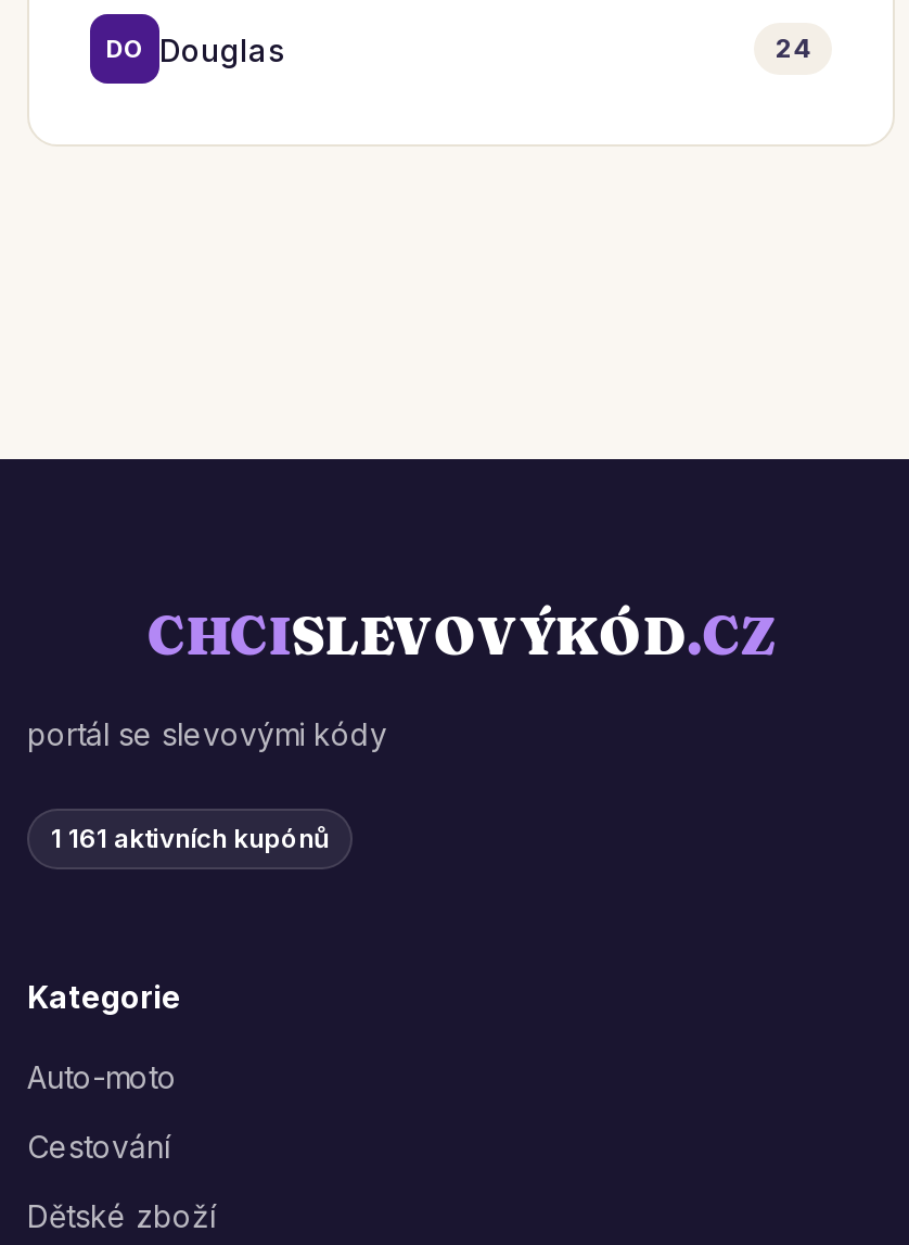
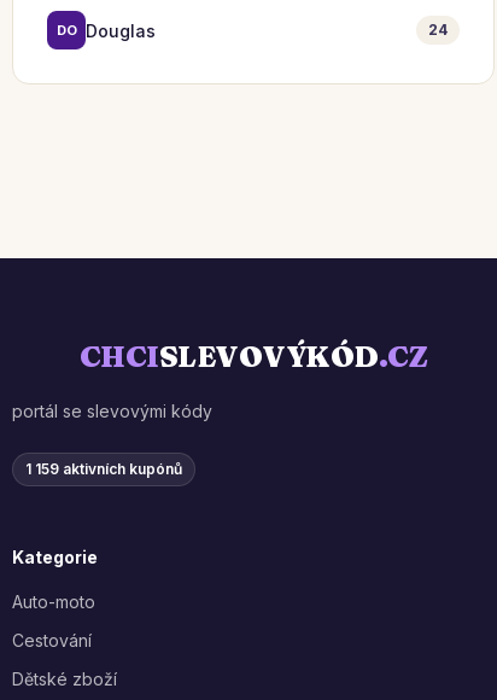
- 1 161 aktivních kupónů
+ 1 159 aktivních kupónů
